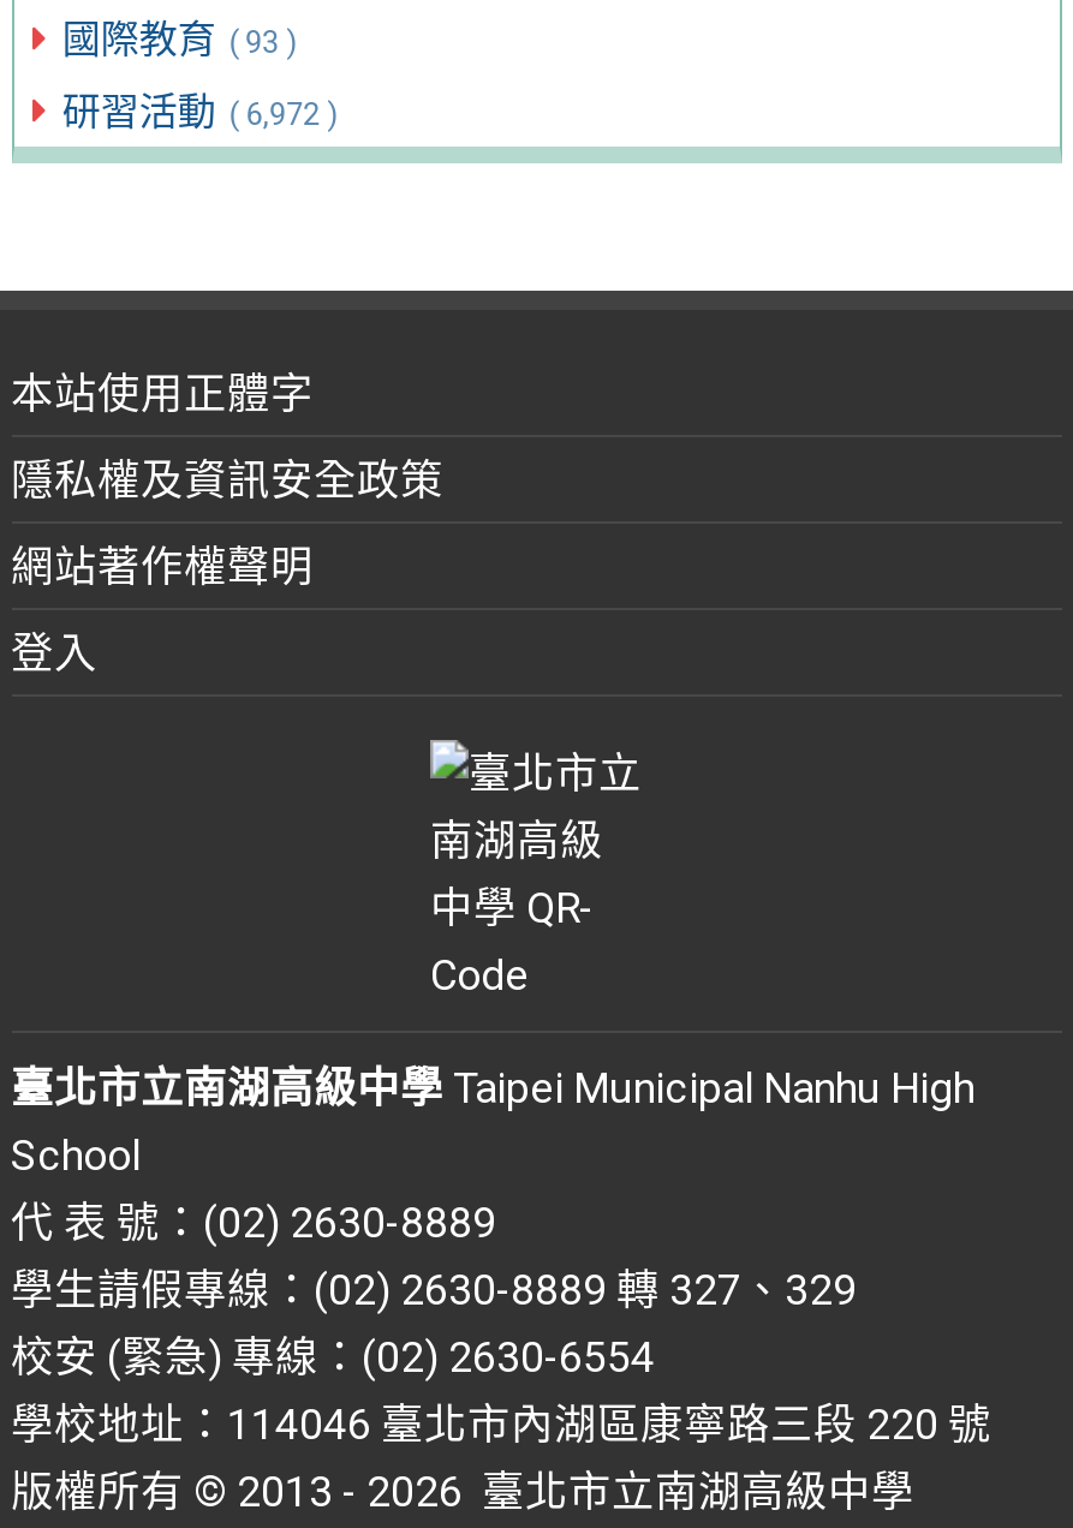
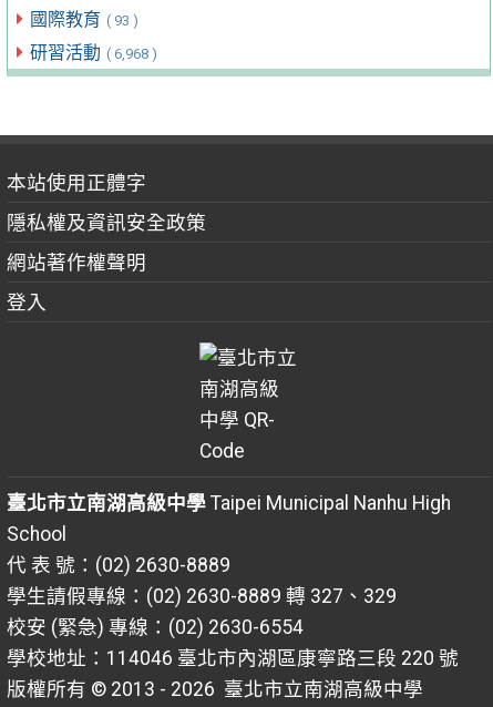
- 研習活動 ( 6,972 )
+ 研習活動 ( 6,968 )
